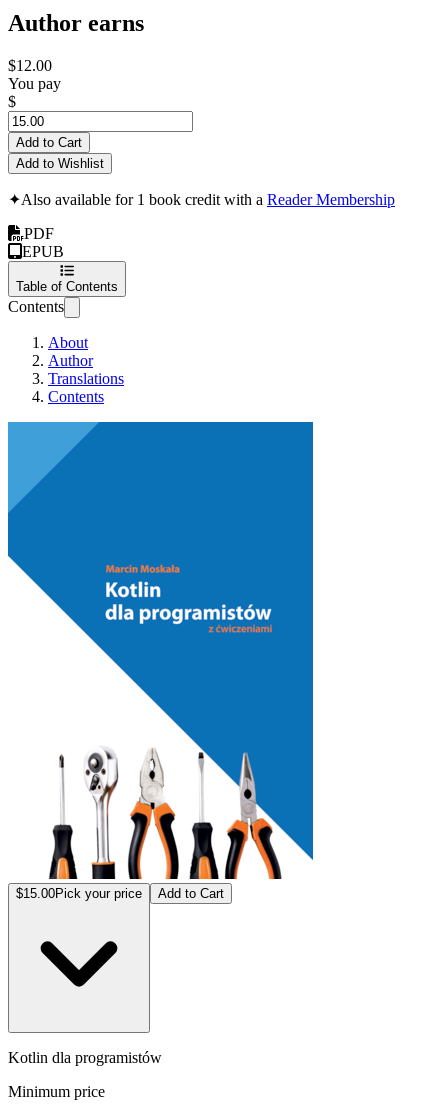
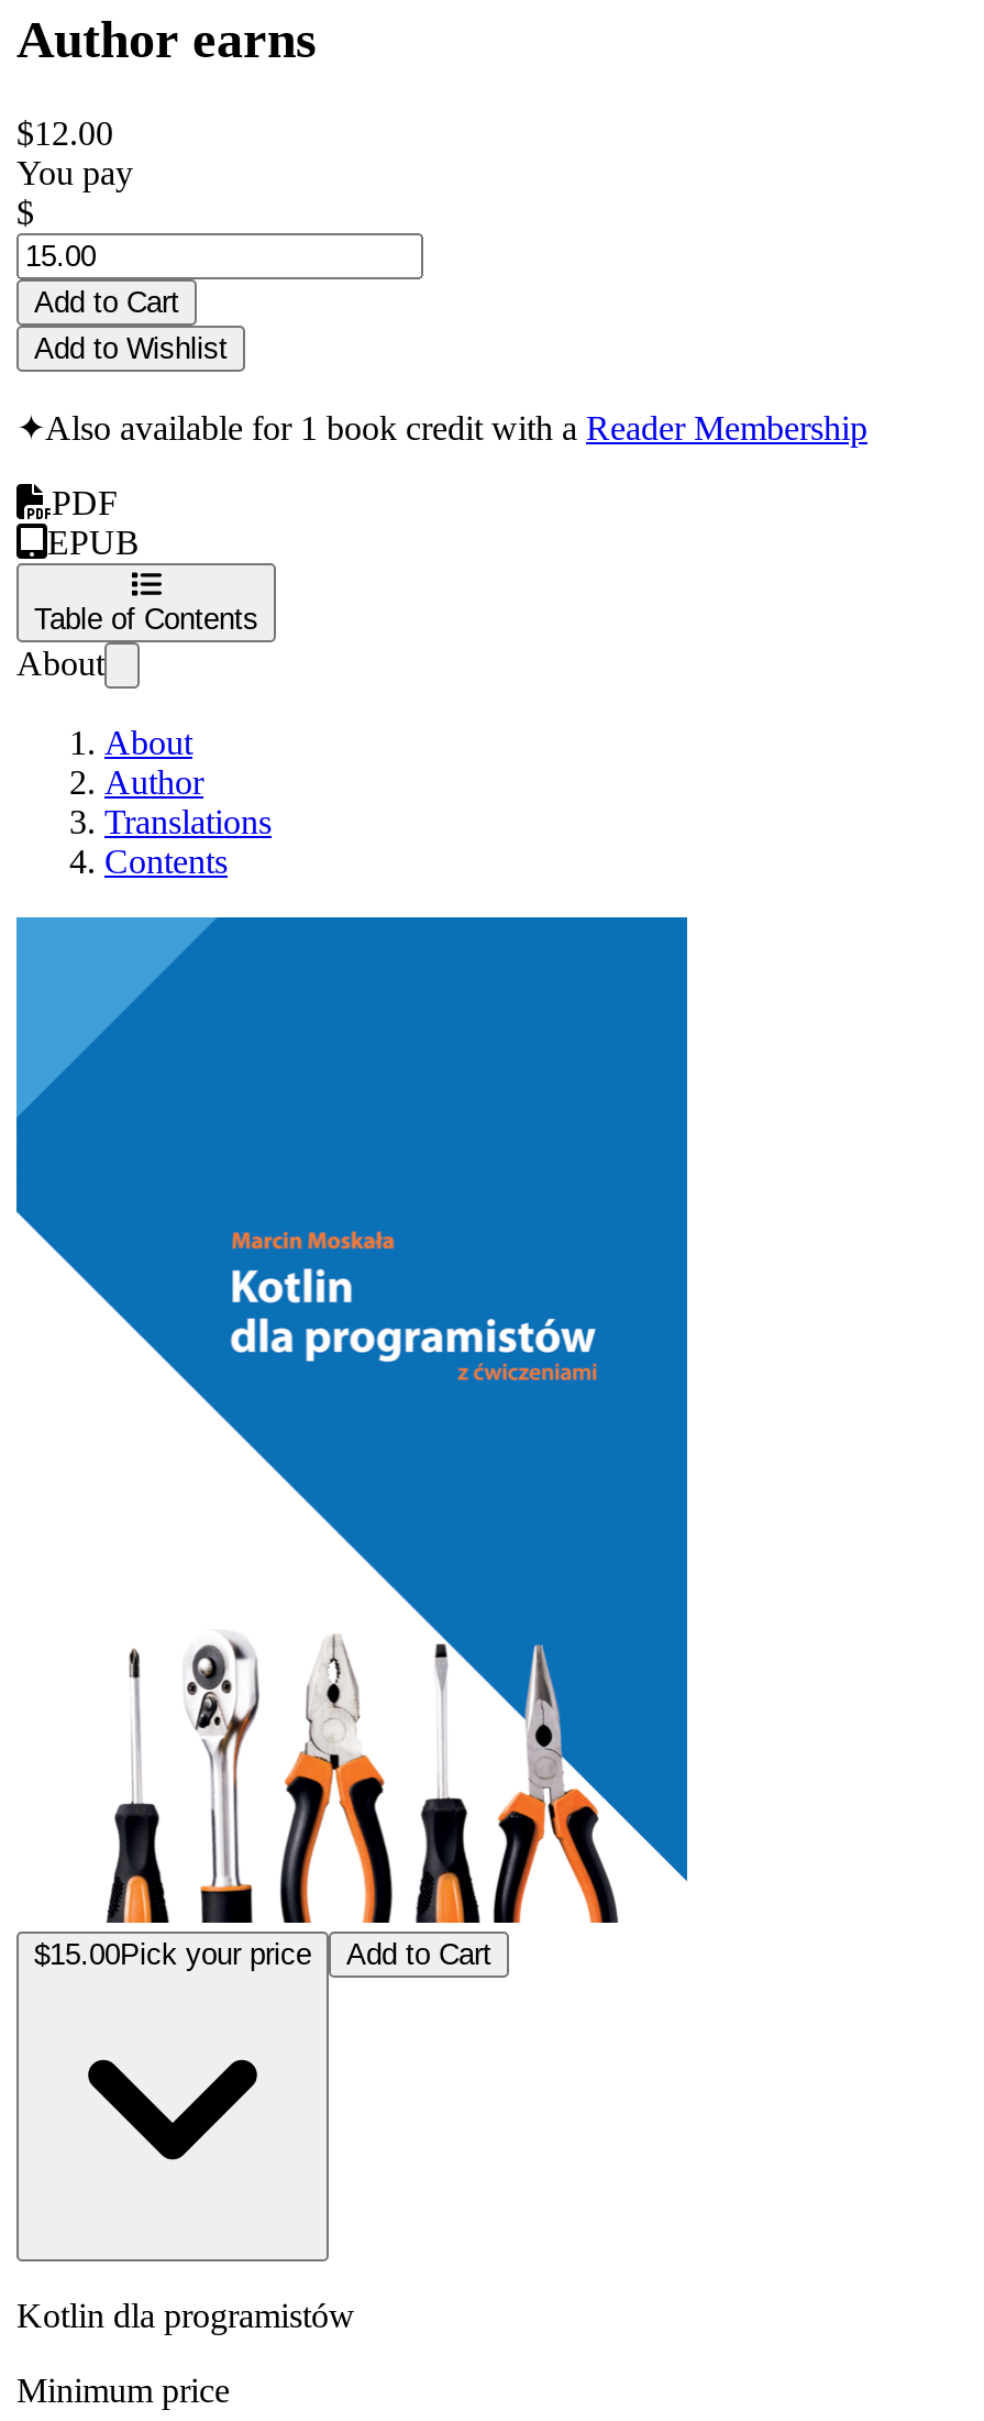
- Contents
+ About
